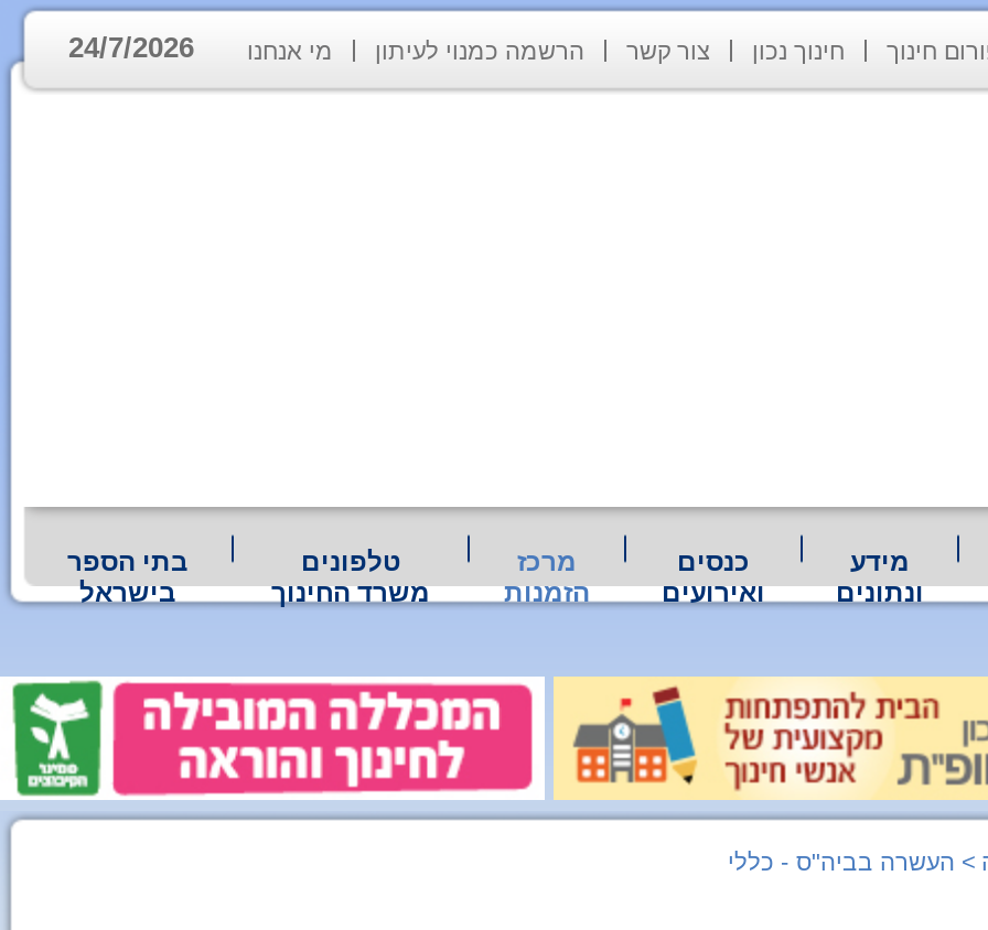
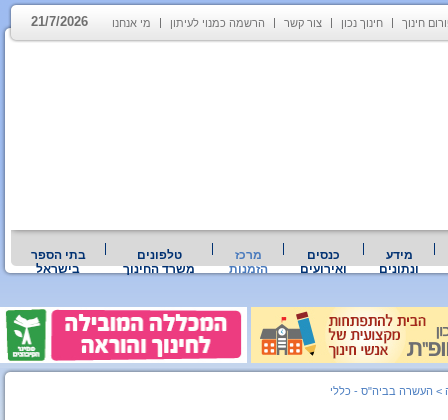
- 24/7/2026
+ 21/7/2026
